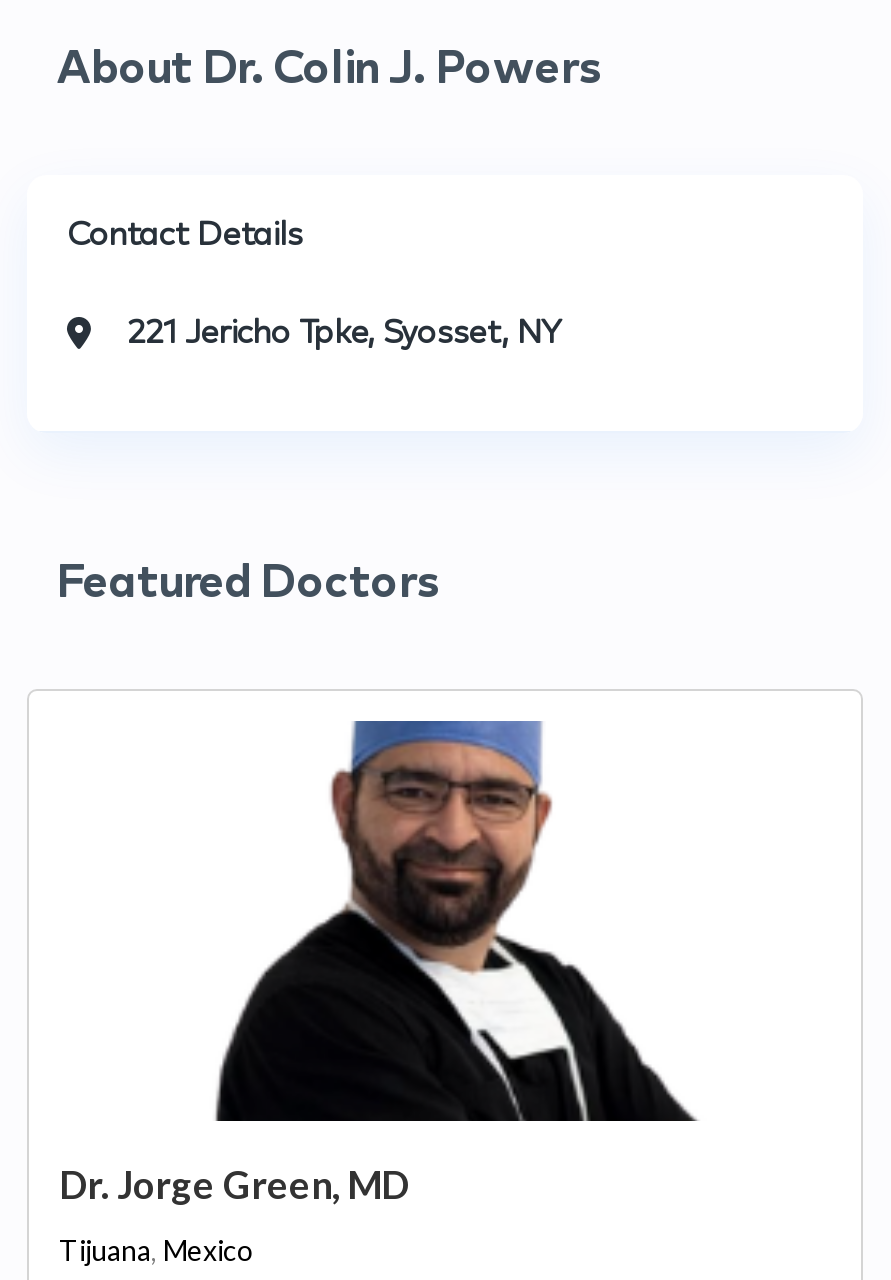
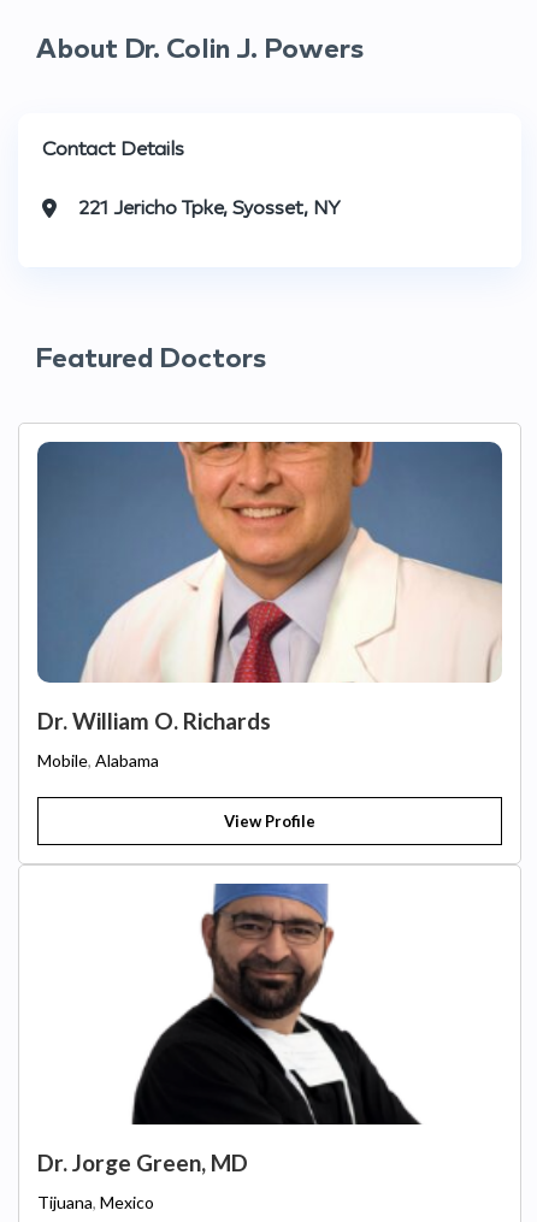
+ [image]
+ Dr. William O. Richards
+ Mobile, Alabama
+ View Profile
